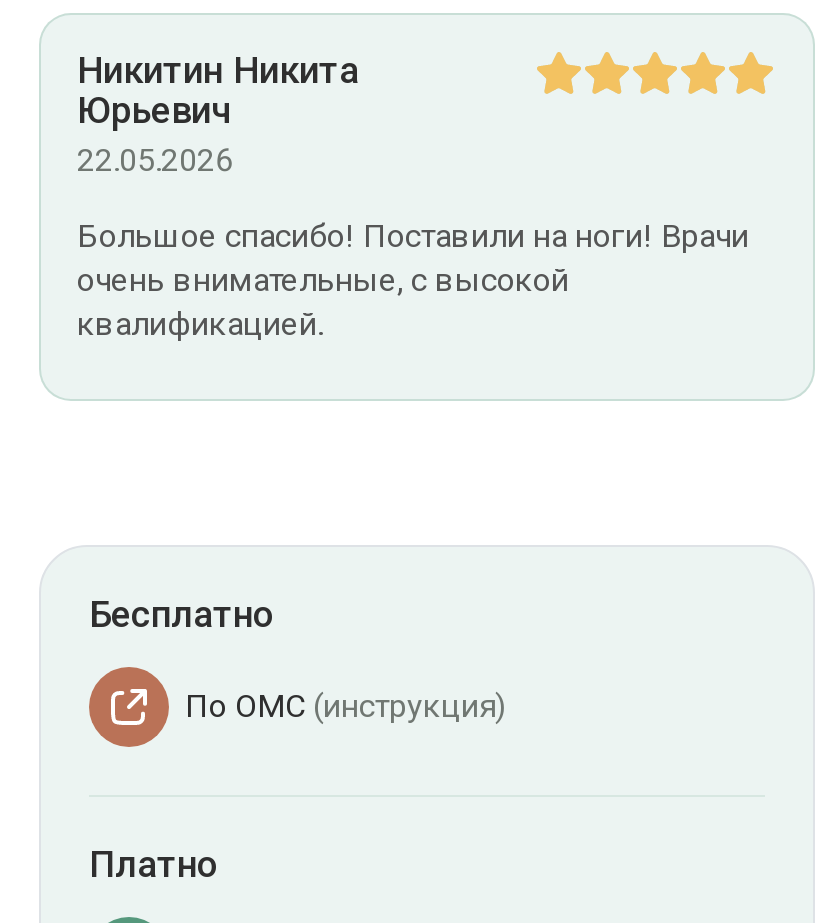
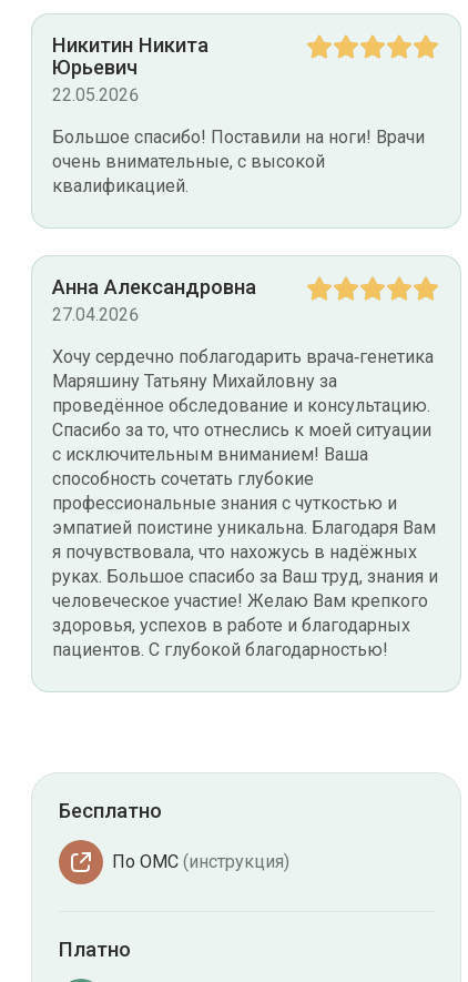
+ Анна Александровна
+ 27.04.2026
+ Хочу сердечно поблагодарить врача‑генетика
+ Маряшину Татьяну Михайловну за
+ проведённое обследование и консультацию.
+ Спасибо за то, что отнеслись к моей ситуации
+ с исключительным вниманием! Ваша
+ способность сочетать глубокие
+ профессиональные знания с чуткостью и
+ эмпатией поистине уникальна. Благодаря Вам
+ я почувствовала, что нахожусь в надёжных
+ руках. Большое спасибо за Ваш труд, знания и
+ человеческое участие! Желаю Вам крепкого
+ здоровья, успехов в работе и благодарных
+ пациентов. С глубокой благодарностью!
